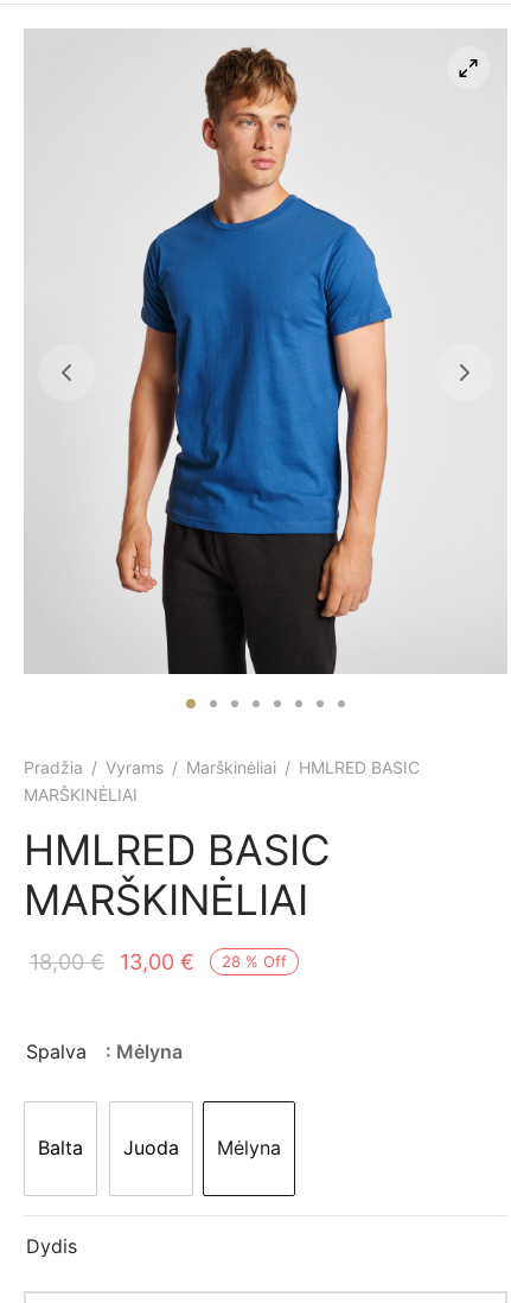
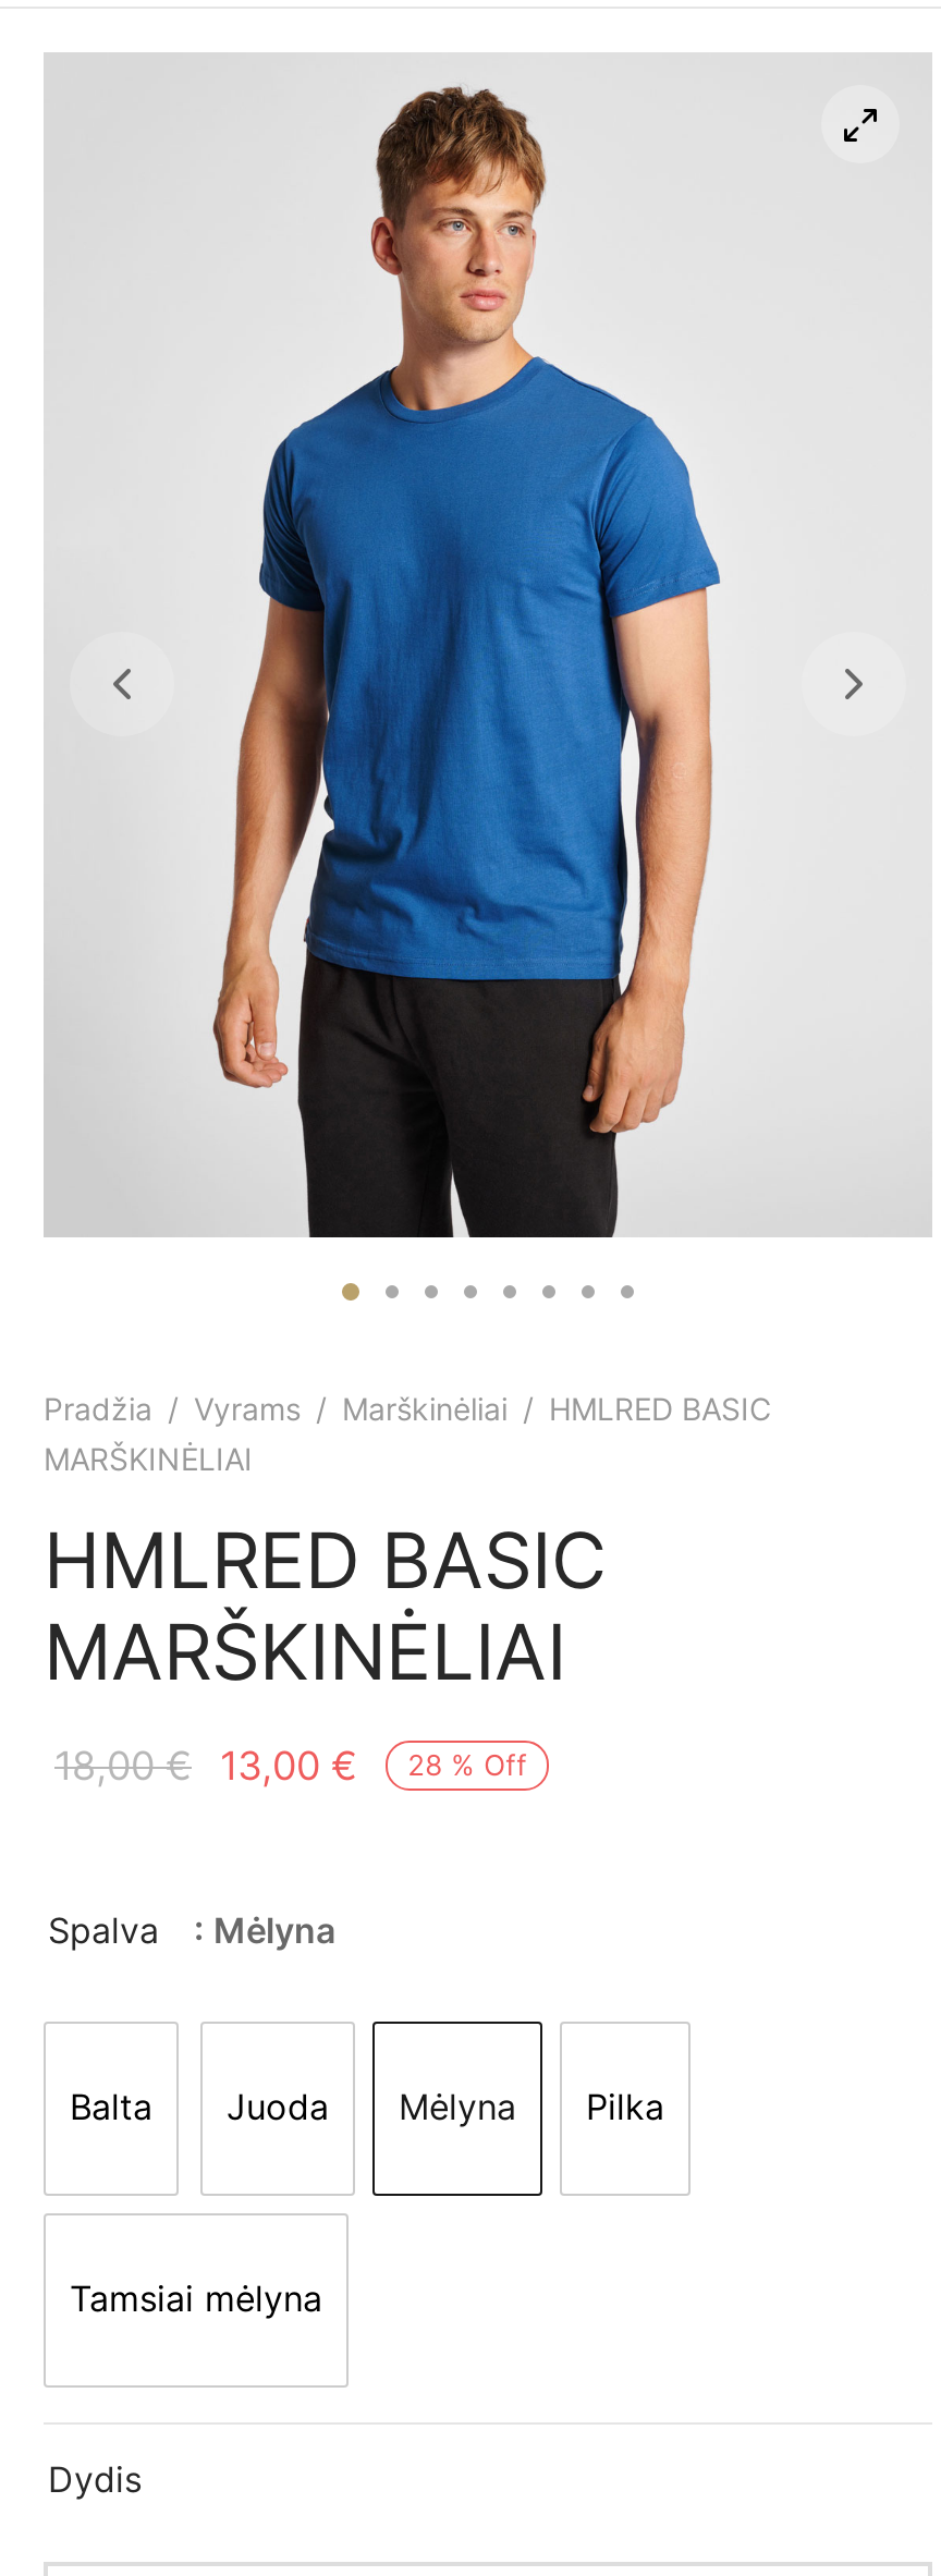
+ Tamsiai mėlyna

+ Pilka
